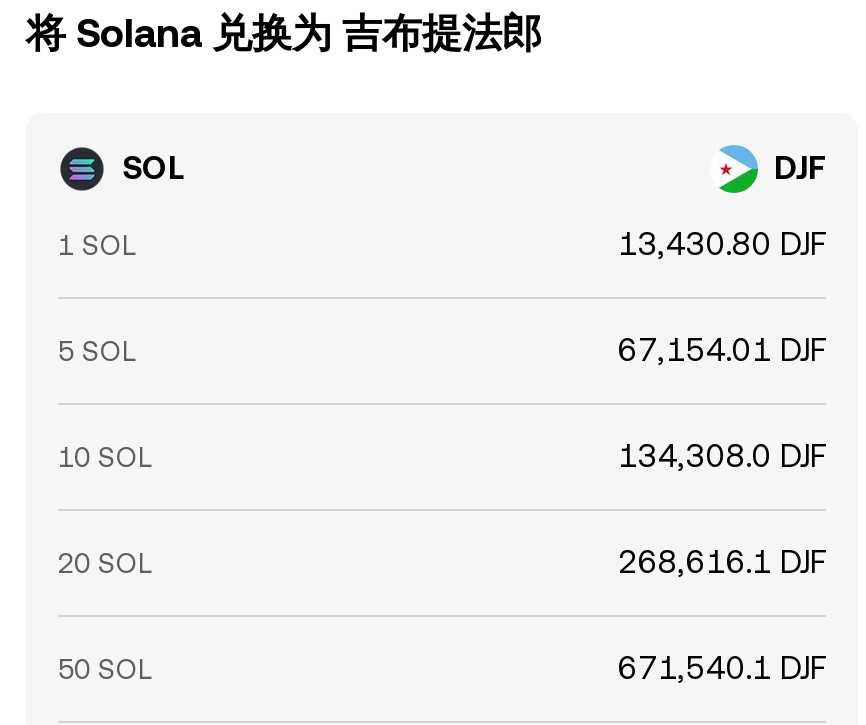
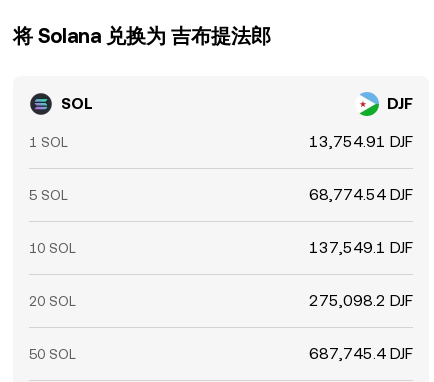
- 13,430.80 DJF
+ 13,754.91 DJF

- 67,154.01 DJF
+ 68,774.54 DJF

- 134,308.0 DJF
+ 137,549.1 DJF

- 268,616.1 DJF
+ 275,098.2 DJF

- 671,540.1 DJF
+ 687,745.4 DJF
